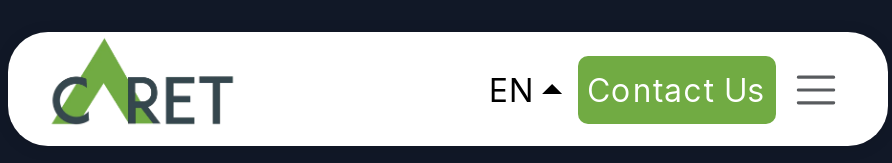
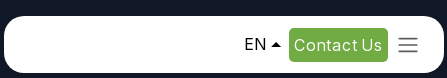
- [image]
